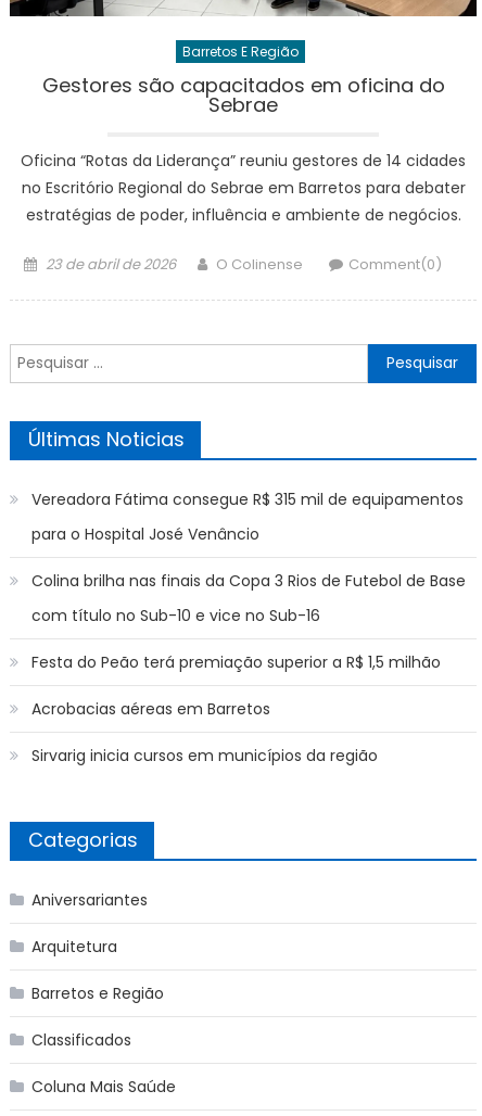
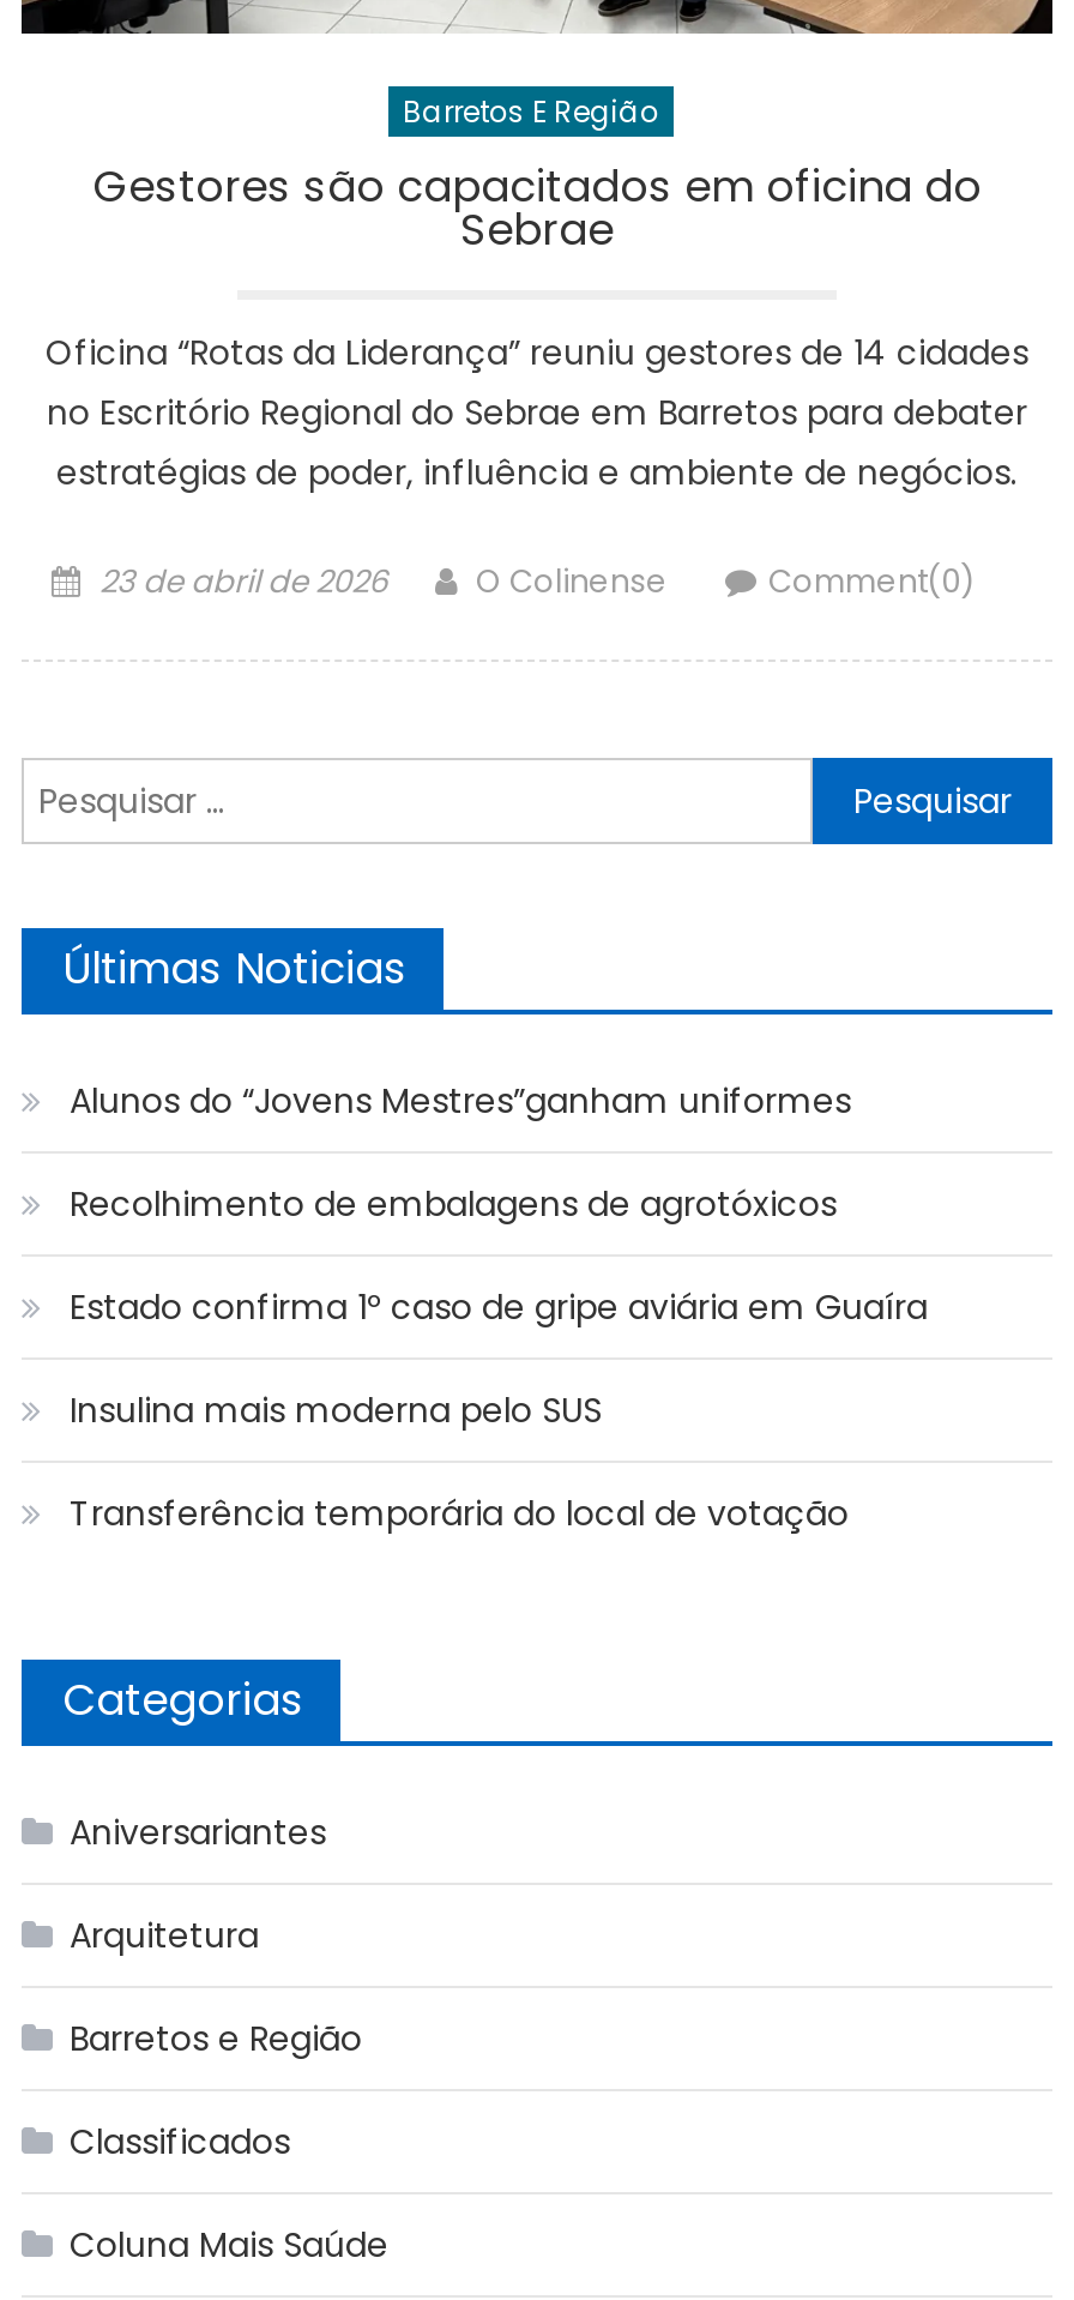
- Vereadora Fátima consegue R$ 315 mil de equipamentos
- para o Hospital José Venâncio
- Colina brilha nas finais da Copa 3 Rios de Futebol de Base
- com título no Sub-10 e vice no Sub-16
- Festa do Peão terá premiação superior a R$ 1,5 milhão
- Acrobacias aéreas em Barretos
- Sirvarig inicia cursos em municípios da região
+ Alunos do “Jovens Mestres”ganham uniformes
+ Recolhimento de embalagens de agrotóxicos
+ Estado confirma 1º caso de gripe aviária em Guaíra
+ Insulina mais moderna pelo SUS
+ Transferência temporária do local de votação
